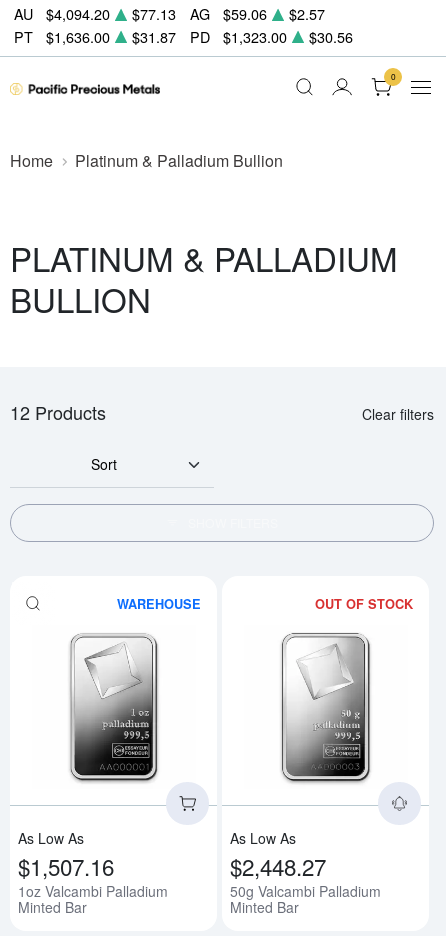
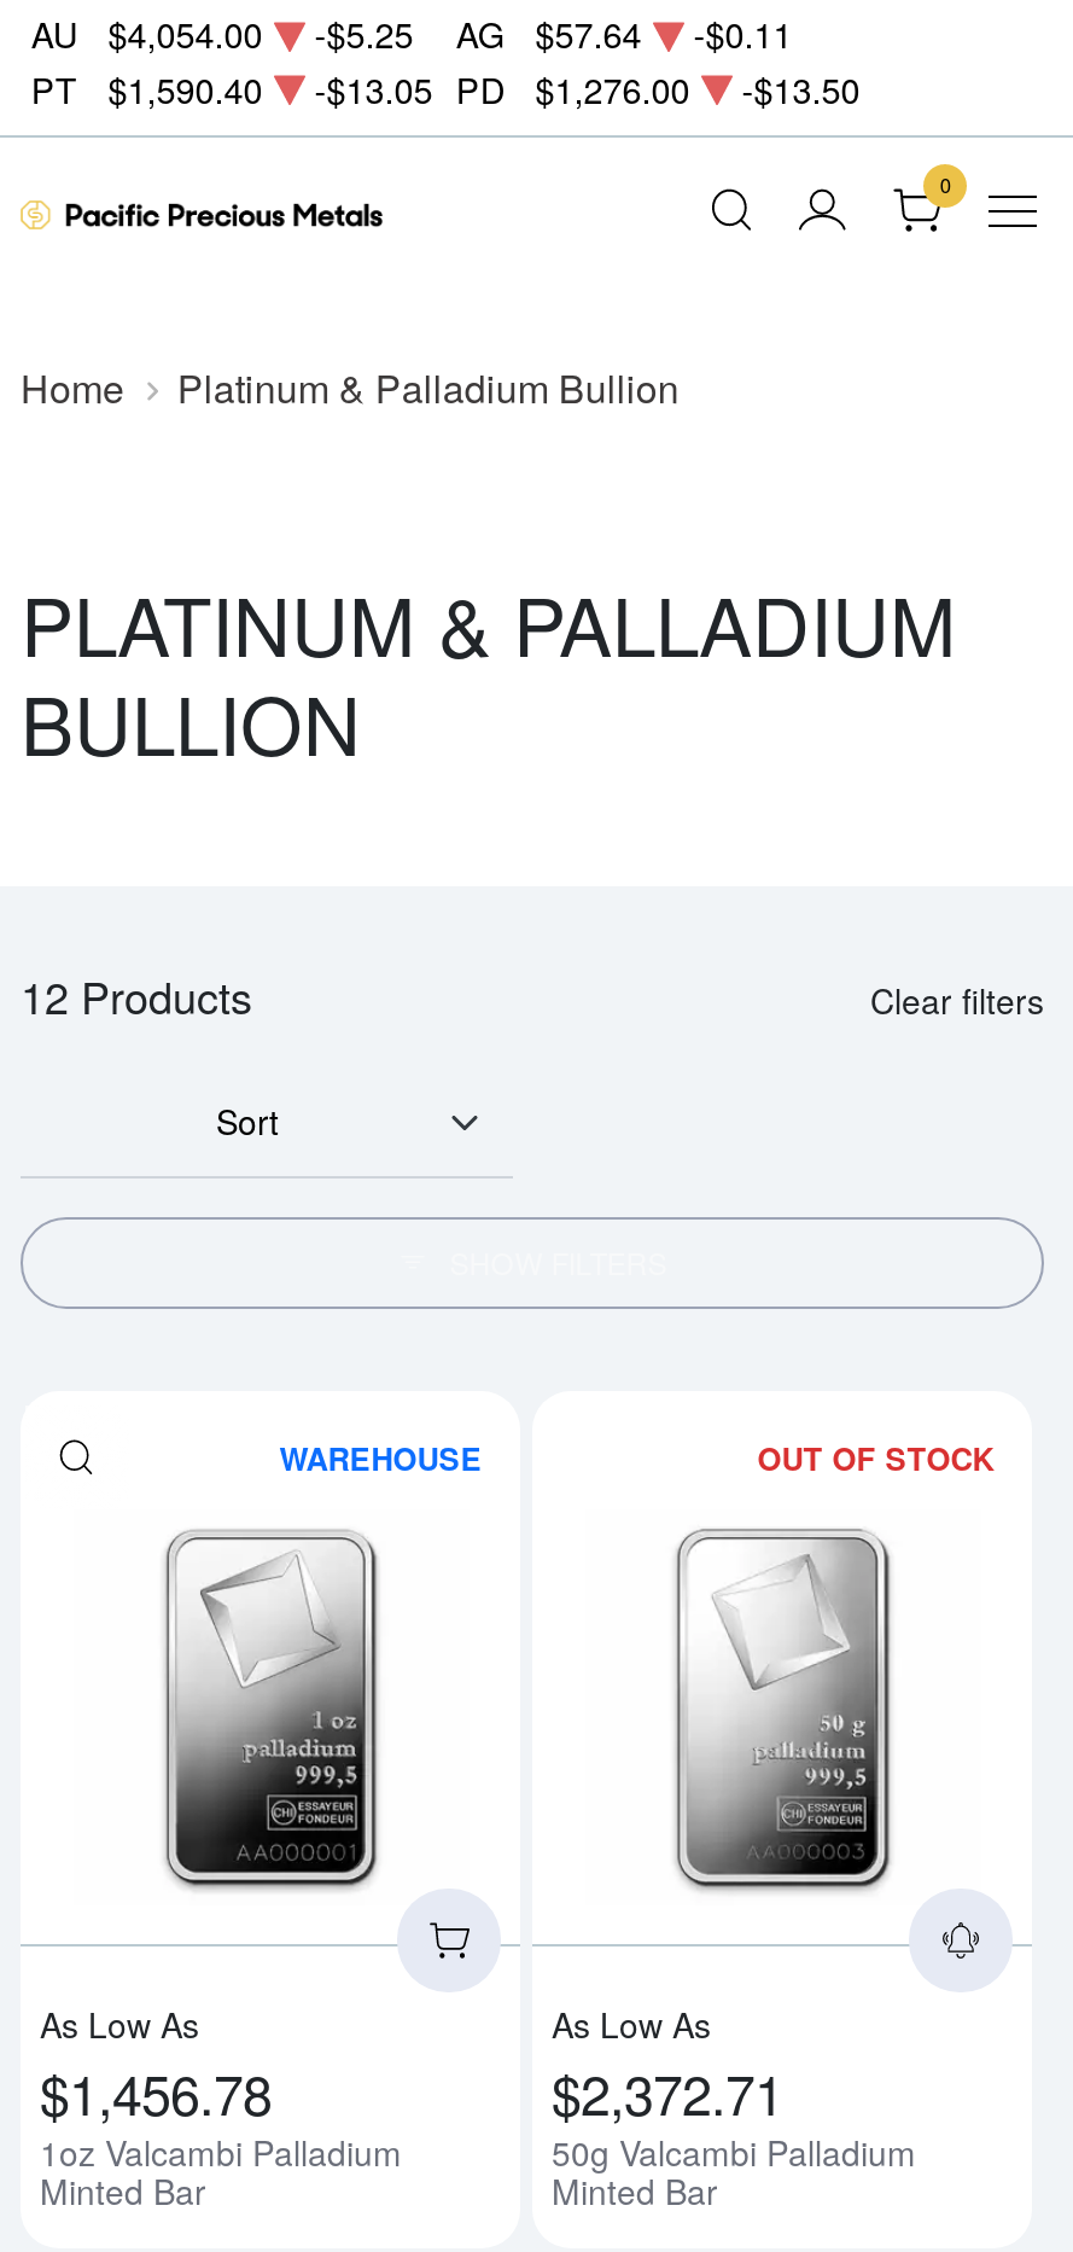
- $4,094.20
+ $4,054.00

- $77.13
+ -$5.25

- $59.06
+ $57.64

- $2.57
+ -$0.11

- $1,636.00
- $31.87
- PD
- $1,323.00
- $30.56
+ $1,590.40
+ -$13.05 PD
+ $1,276.00
+ -$13.50

- $1,507.16
+ $1,456.78

- $2,448.27
+ $2,372.71
